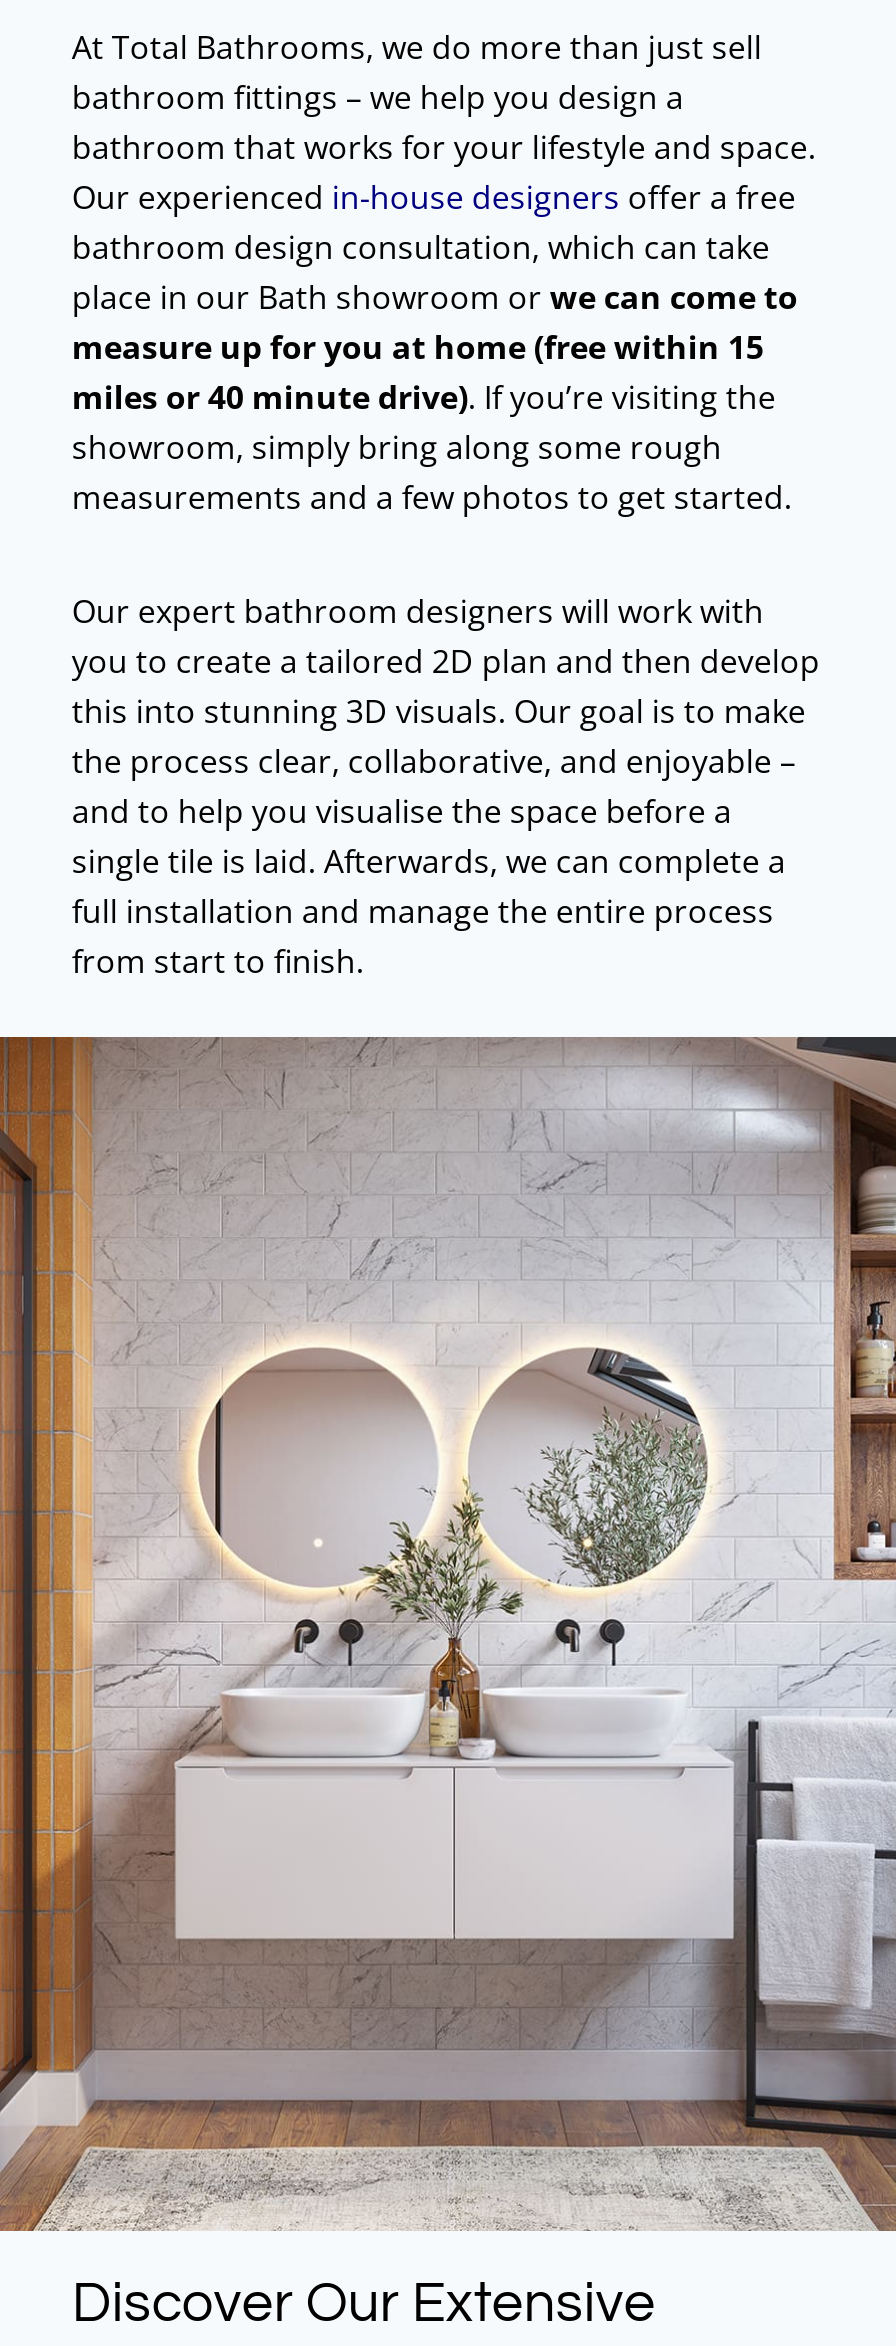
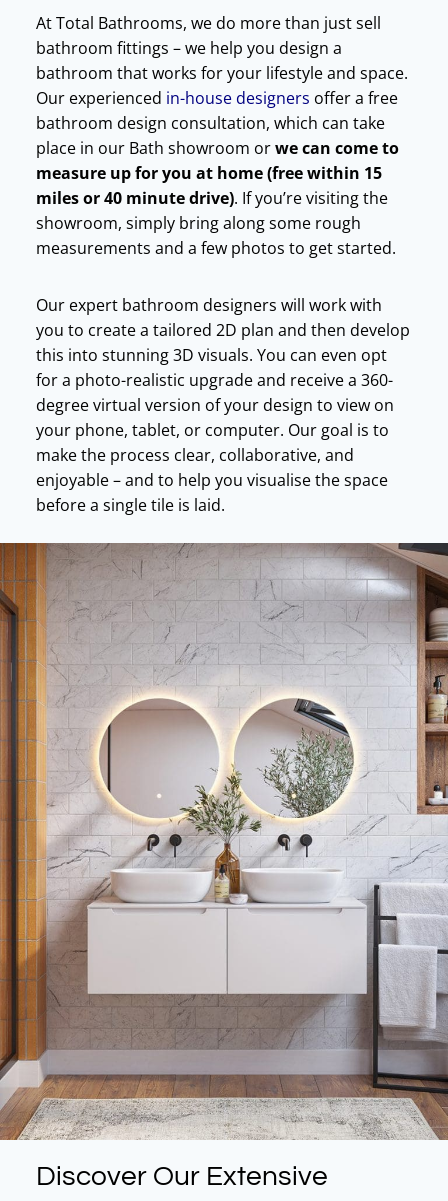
- this into stunning 3D visuals. Our goal is to make
- the process clear, collaborative, and enjoyable –
- and to help you visualise the space before a
- single tile is laid. Afterwards, we can complete a
- full installation and manage the entire process
- from start to finish.
+ this into stunning 3D visuals. You can even opt
+ for a photo-realistic upgrade and receive a 360-
+ degree virtual version of your design to view on
+ your phone, tablet, or computer. Our goal is to
+ make the process clear, collaborative, and
+ enjoyable – and to help you visualise the space
+ before a single tile is laid.
